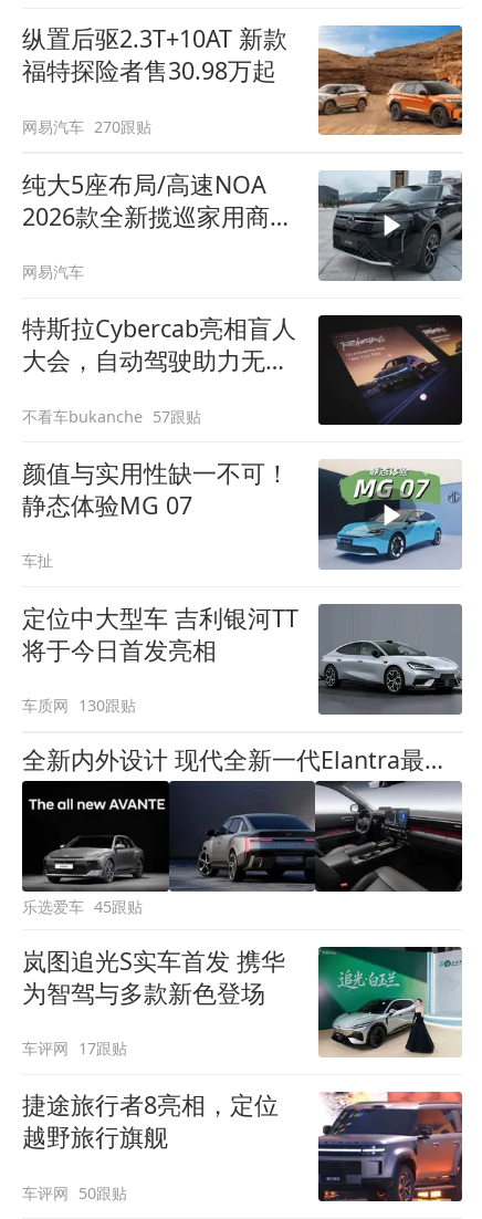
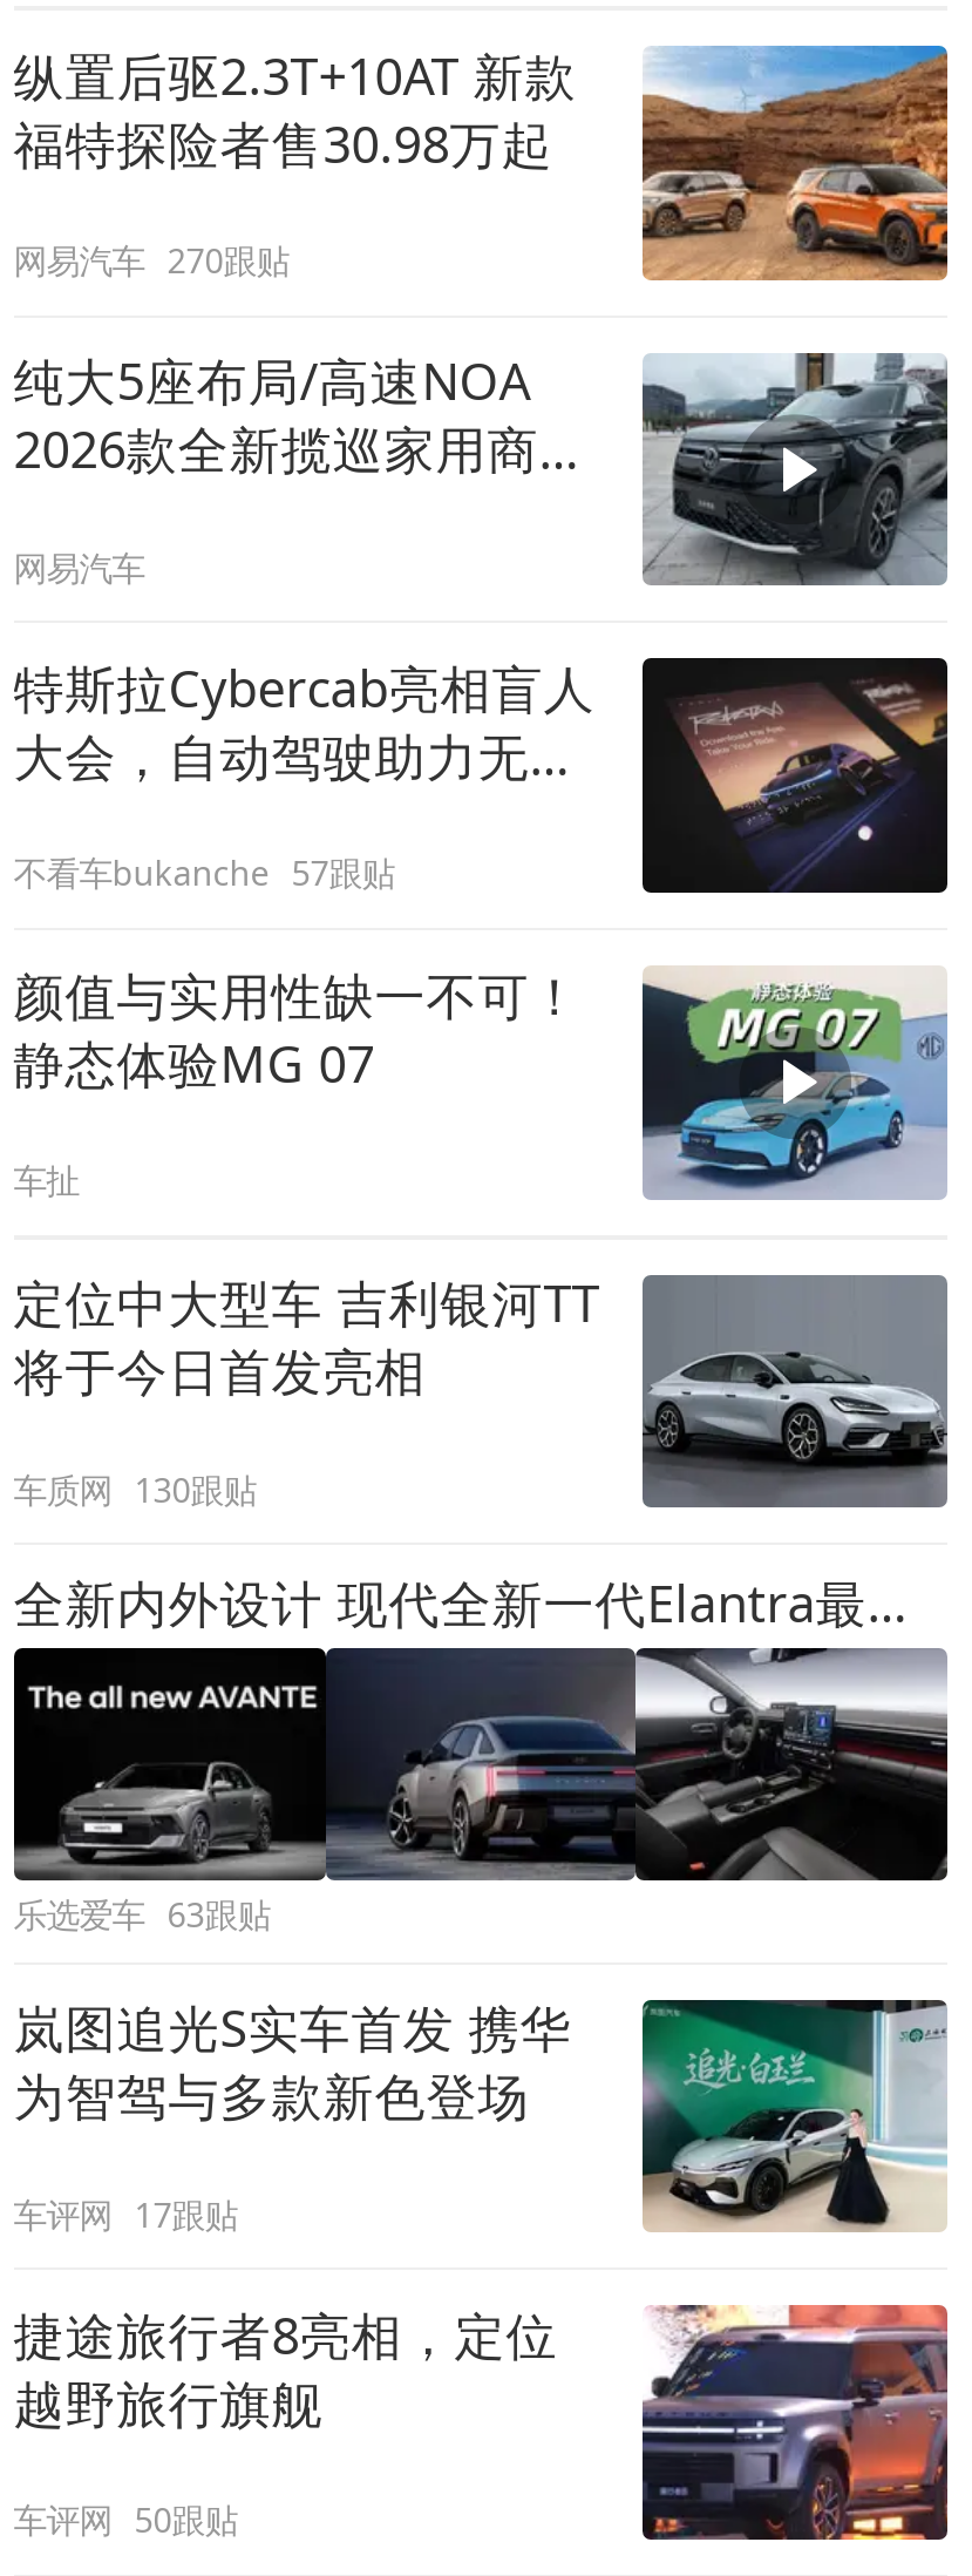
- 乐选爱车 45跟贴
+ 乐选爱车 63跟贴
